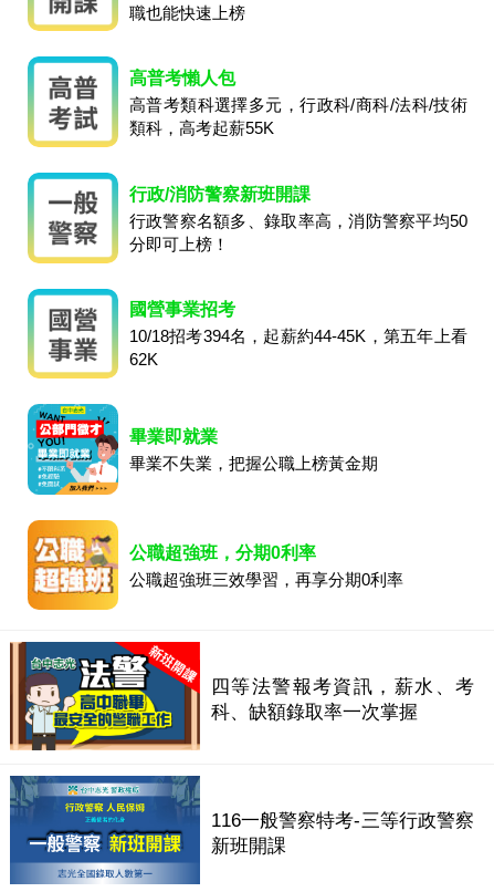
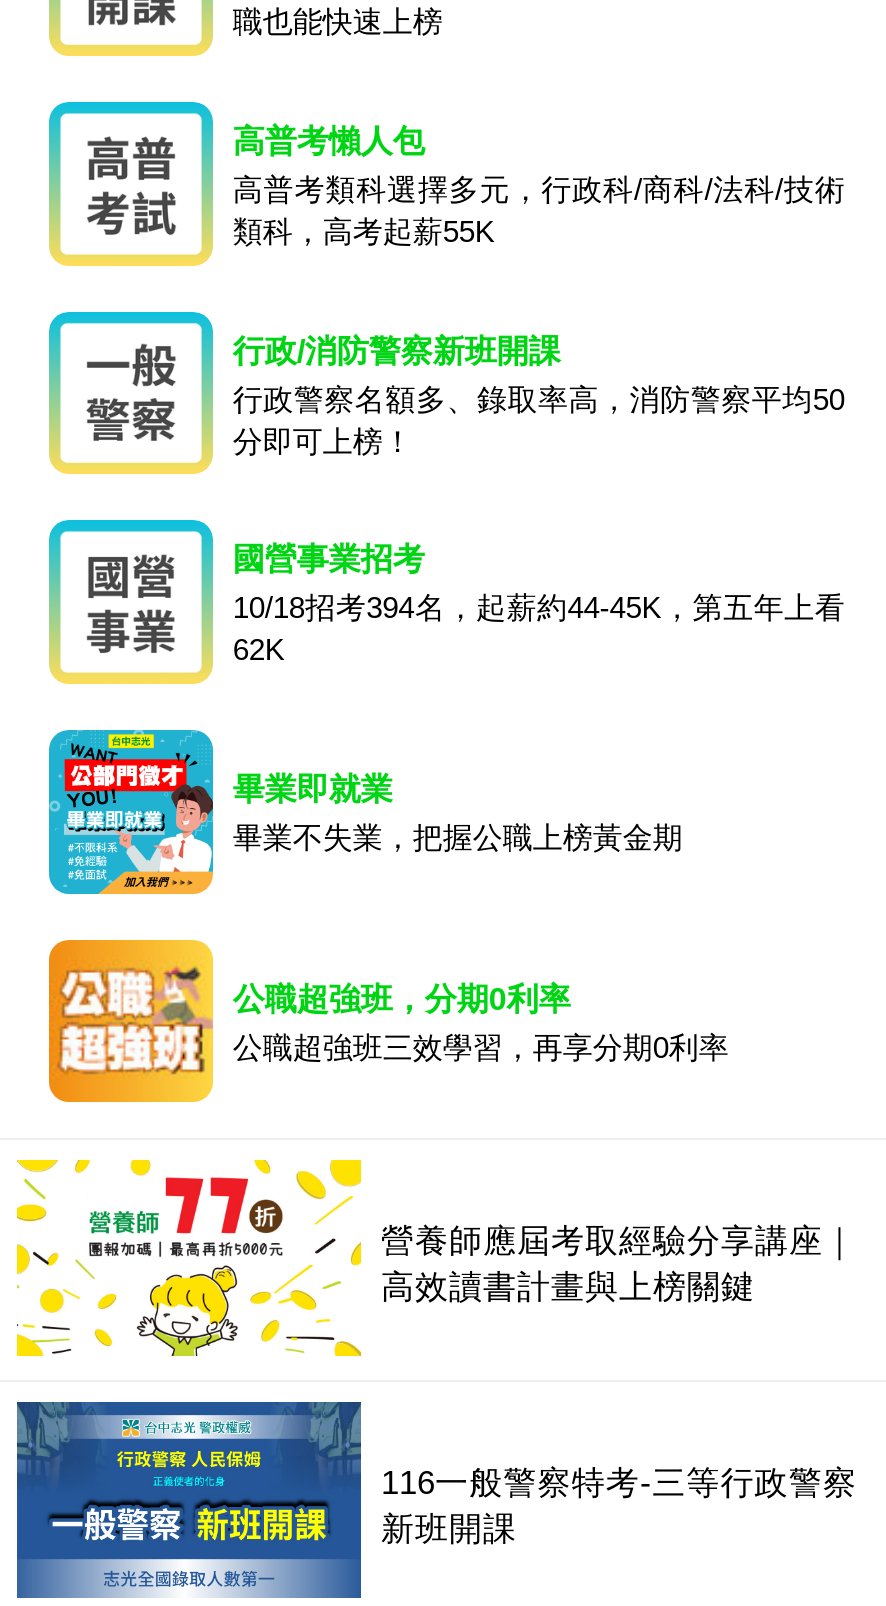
- [image]
- 四等法警報考資訊，薪水、考
- 科、缺額錄取率一次掌握
+ [image]
+ 營養師應屆考取經驗分享講座｜
+ 高效讀書計畫與上榜關鍵
